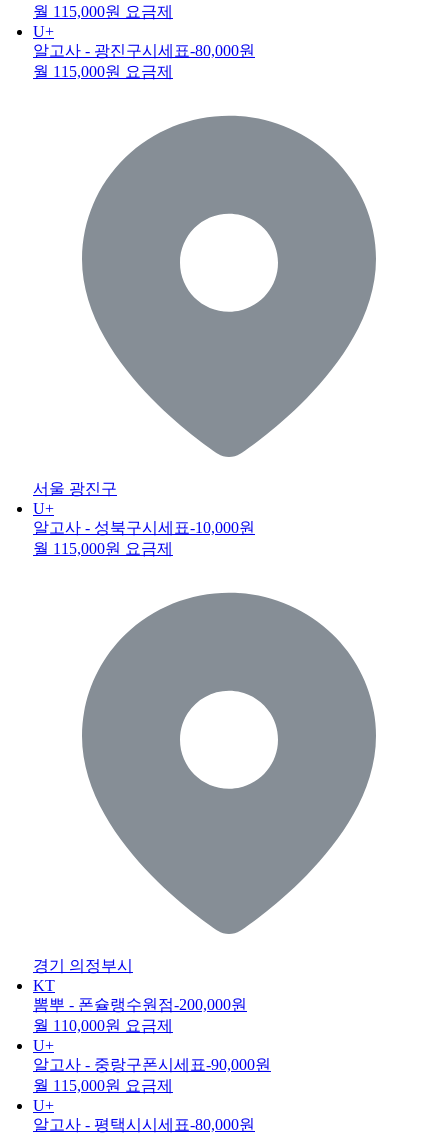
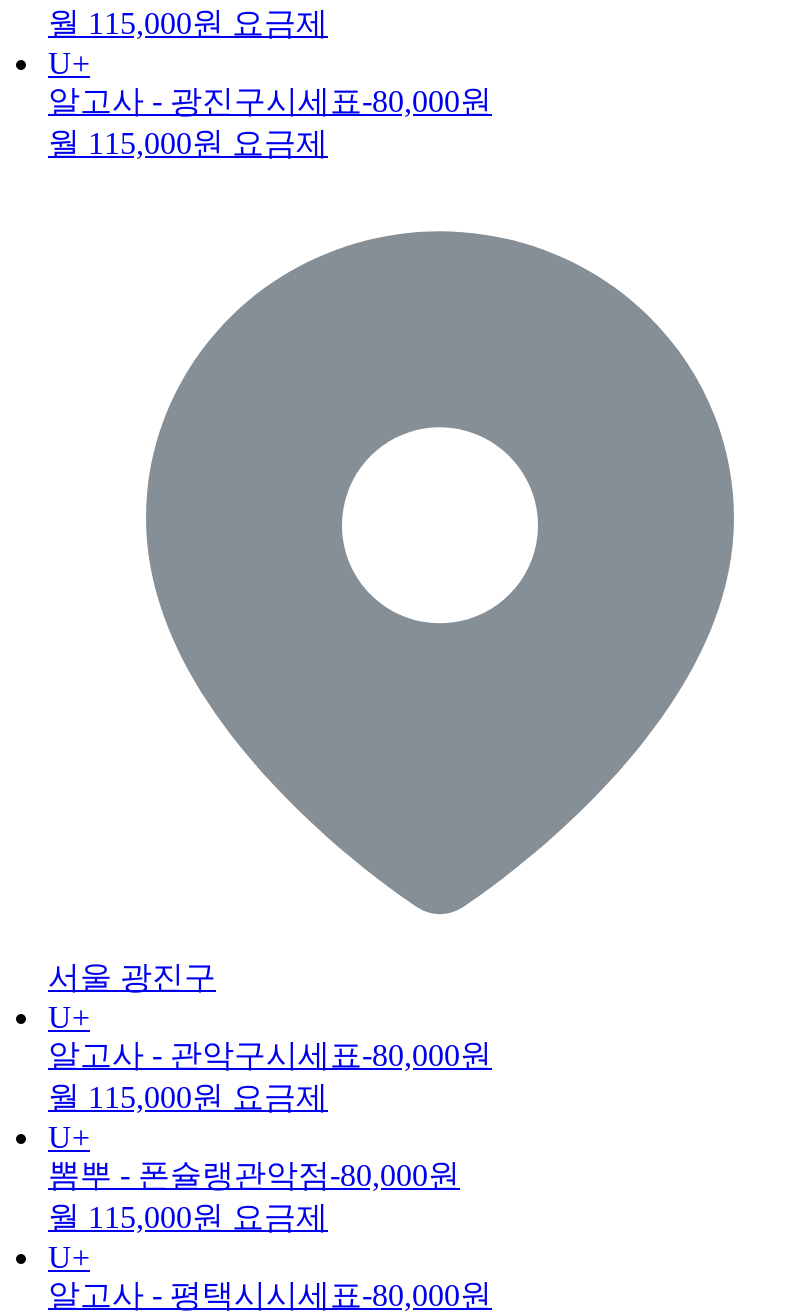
- 알고사 - 성북구시세표-10,000원
+ 알고사 - 관악구시세표-80,000원

- 경기 의정부시
- KT
- 뽐뿌 - 폰슐랭수원점-200,000원
- 월 110,000원 요금제

- 알고사 - 중랑구폰시세표 -90,000원
+ 뽐뿌 - 폰슐랭관악점 -80,000원
